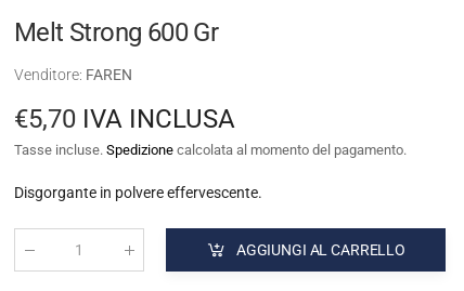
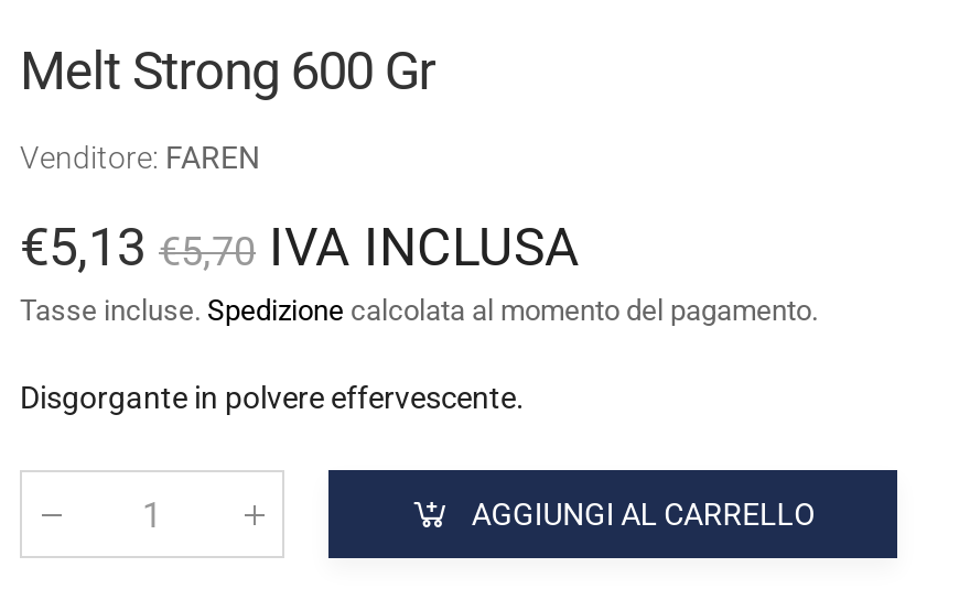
- €5,70 IVA INCLUSA
+ €5,13 €5,70 IVA INCLUSA
